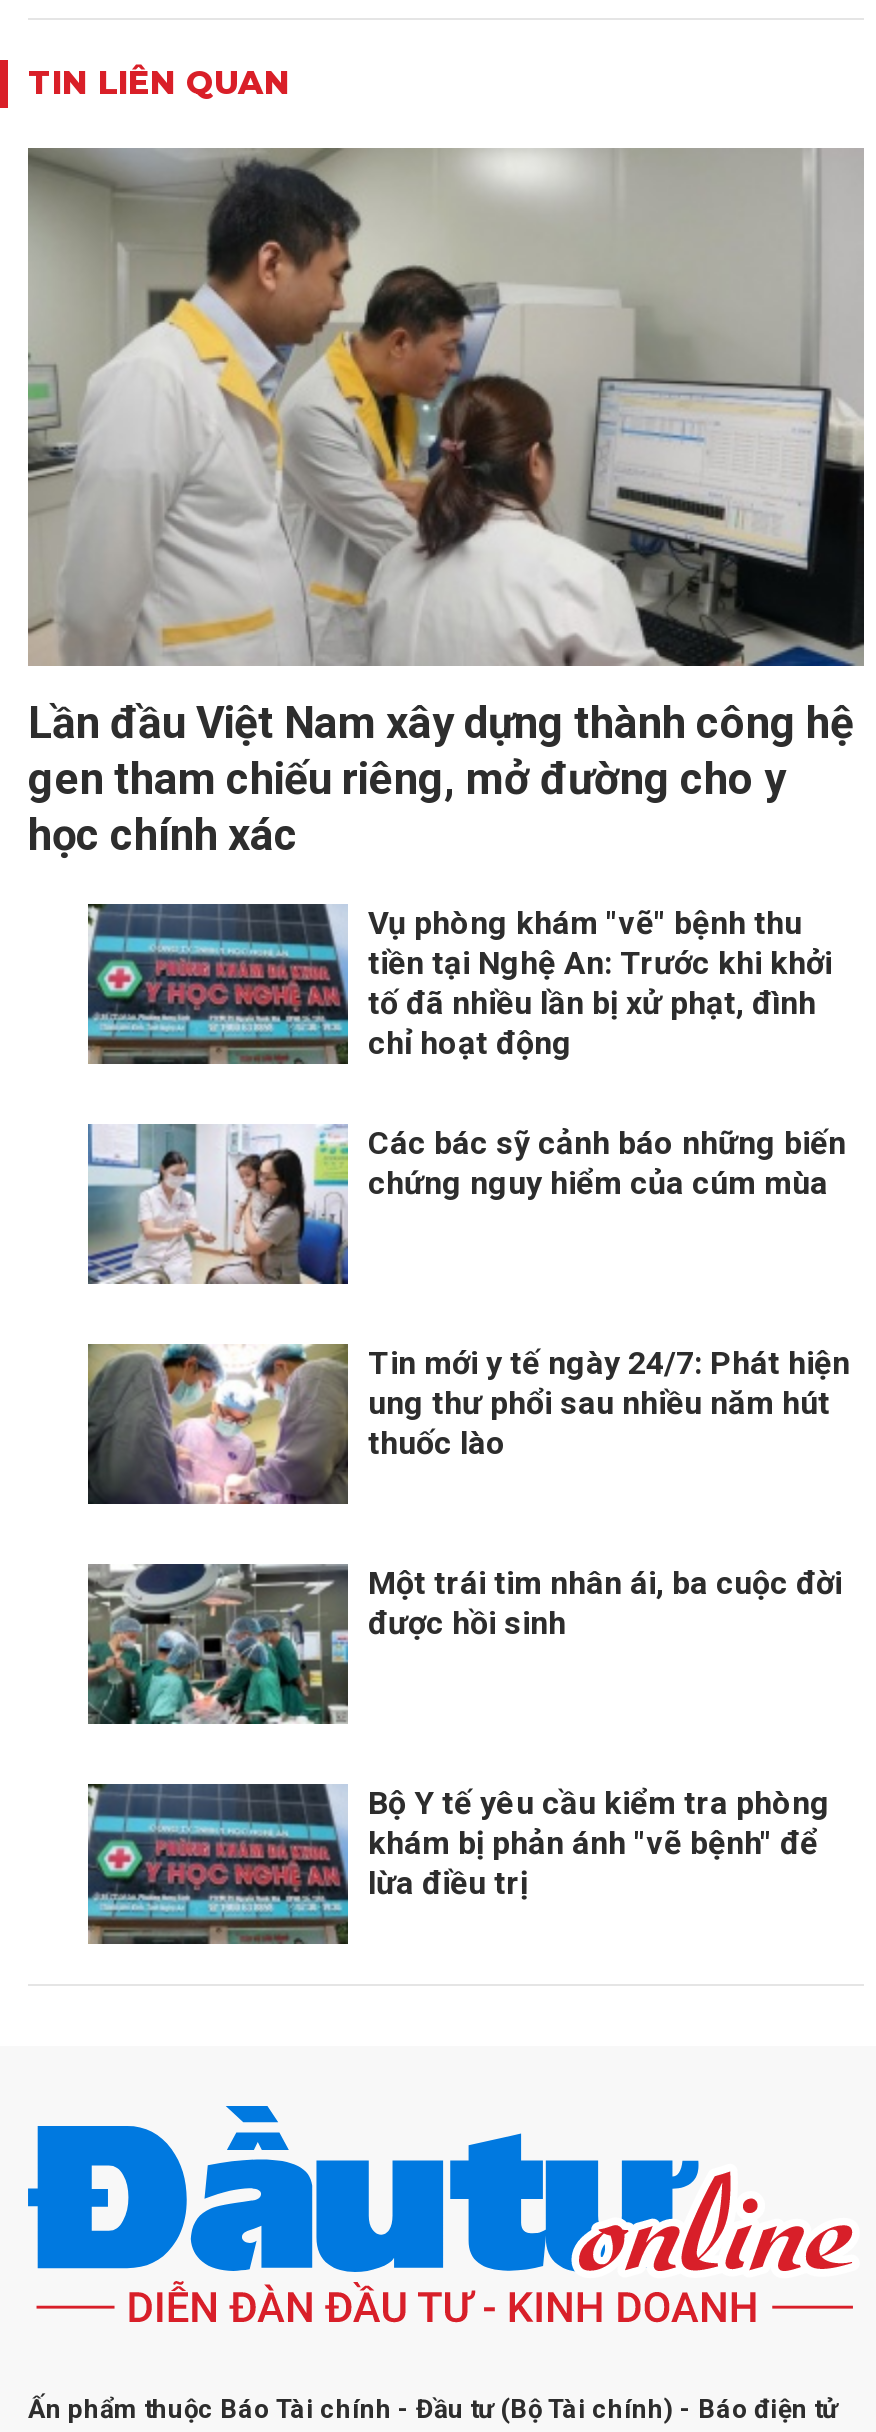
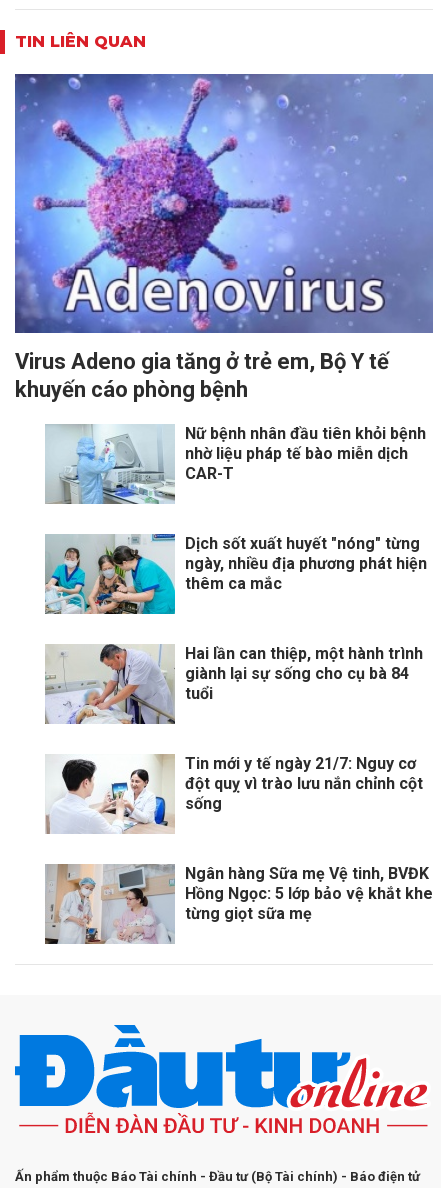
- [image]
- Lần đầu Việt Nam xây dựng thành công hệ
- gen tham chiếu riêng, mở đường cho y
- học chính xác
+ [image]
+ Virus Adeno gia tăng ở trẻ em, Bộ Y tế
+ khuyến cáo phòng bệnh

- [image]
- Vụ phòng khám "vẽ" bệnh thu
- tiền tại Nghệ An: Trước khi khởi
- tố đã nhiều lần bị xử phạt, đình
- chỉ hoạt động
+ [image]
+ Nữ bệnh nhân đầu tiên khỏi bệnh
+ nhờ liệu pháp tế bào miễn dịch
+ CAR-T

- [image]
- Các bác sỹ cảnh báo những biến
- chứng nguy hiểm của cúm mùa
+ [image]
+ Dịch sốt xuất huyết "nóng" từng
+ ngày, nhiều địa phương phát hiện
+ thêm ca mắc

- [image]
- Tin mới y tế ngày 24/7: Phát hiện
- ung thư phổi sau nhiều năm hút
- thuốc lào
+ [image]
+ Hai lần can thiệp, một hành trình
+ giành lại sự sống cho cụ bà 84
+ tuổi

- [image]
- Một trái tim nhân ái, ba cuộc đời
- được hồi sinh
+ [image]
+ Tin mới y tế ngày 21/7: Nguy cơ
+ đột quỵ vì trào lưu nắn chỉnh cột
+ sống

- [image]
- Bộ Y tế yêu cầu kiểm tra phòng
- khám bị phản ánh "vẽ bệnh" để
- lừa điều trị
+ [image]
+ Ngân hàng Sữa mẹ Vệ tinh, BVĐK
+ Hồng Ngọc: 5 lớp bảo vệ khắt khe
+ từng giọt sữa mẹ
